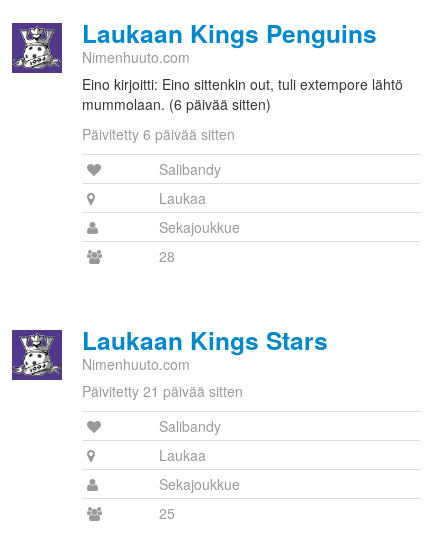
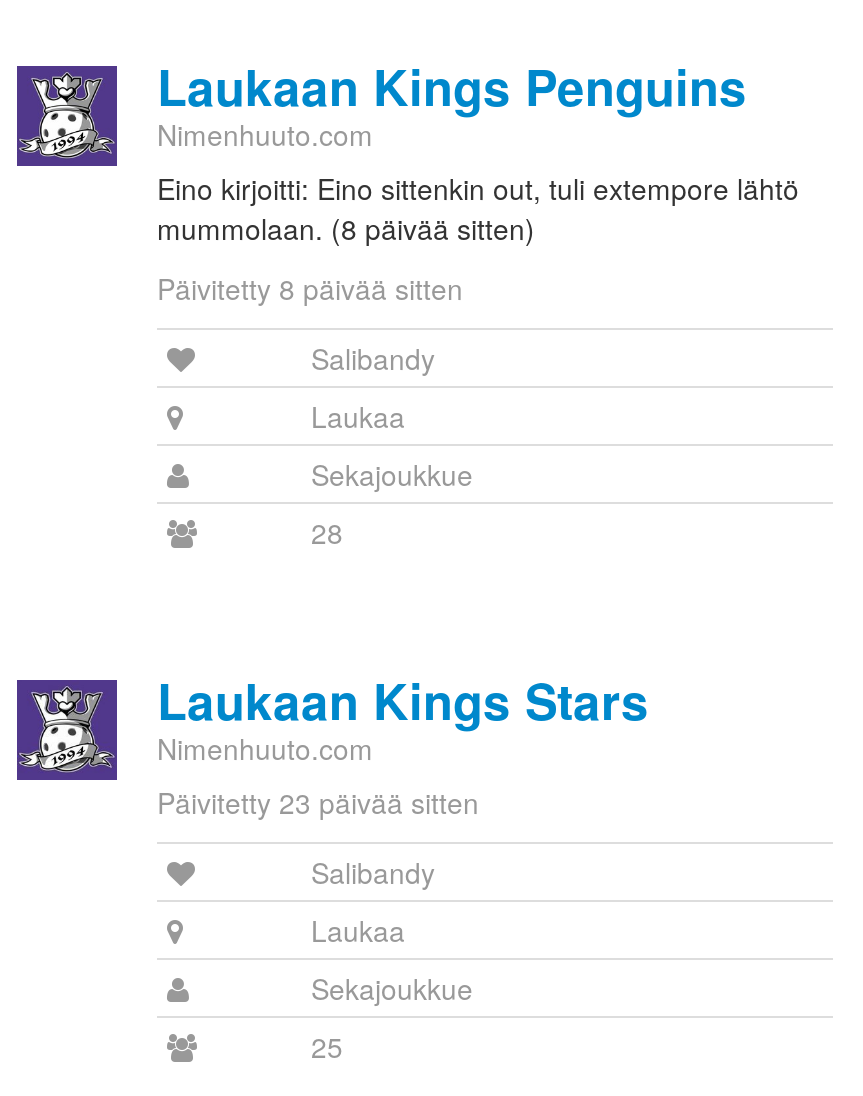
- mummolaan. (6 päivää sitten)
+ mummolaan. (8 päivää sitten)

- Päivitetty 6 päivää sitten
+ Päivitetty 8 päivää sitten

- Päivitetty 21 päivää sitten
+ Päivitetty 23 päivää sitten
